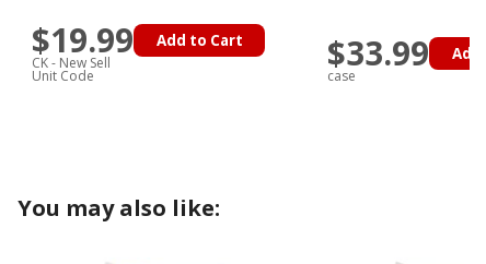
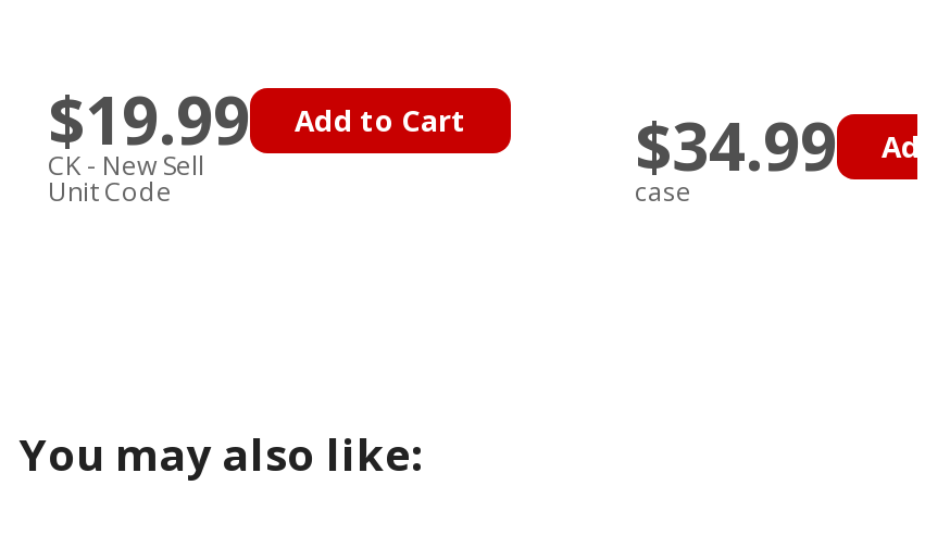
- $33.99
+ $34.99
